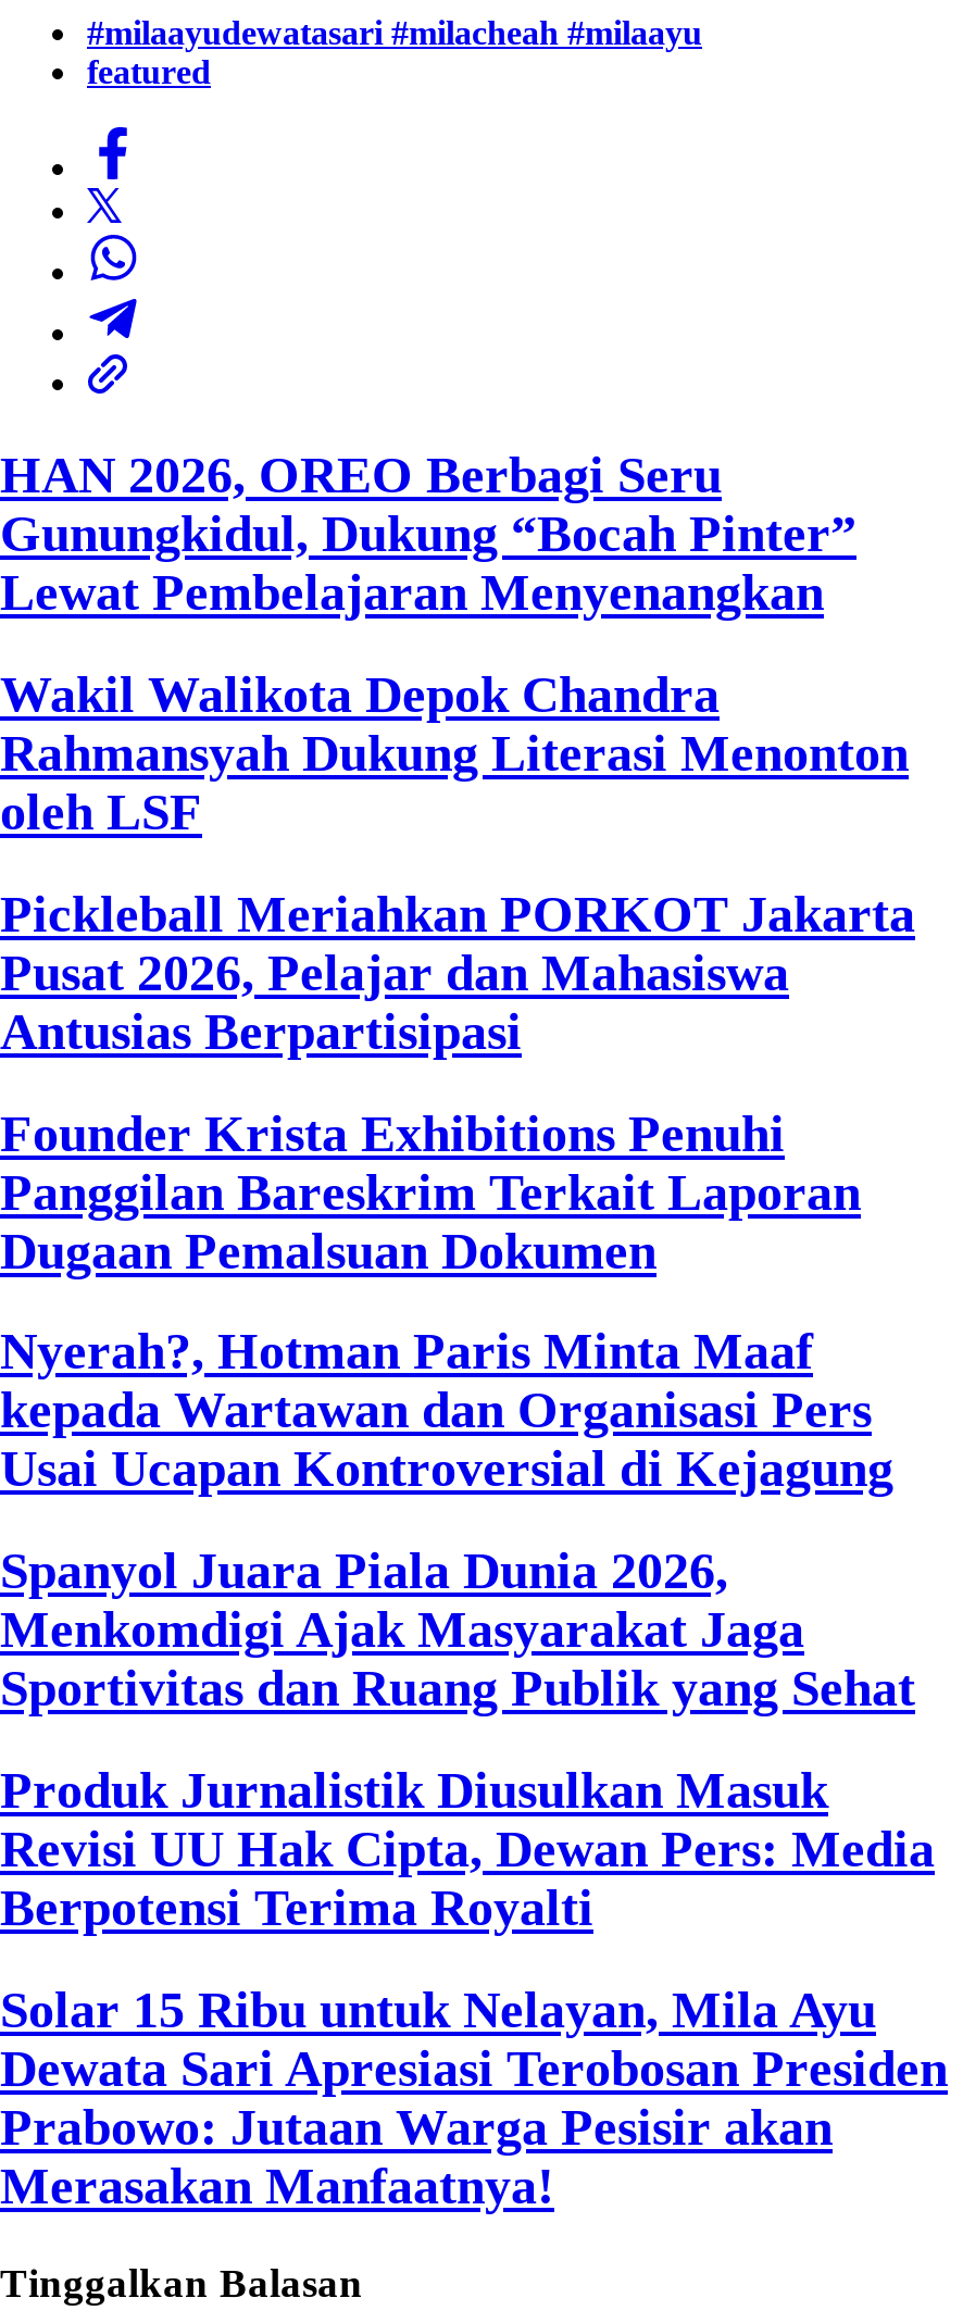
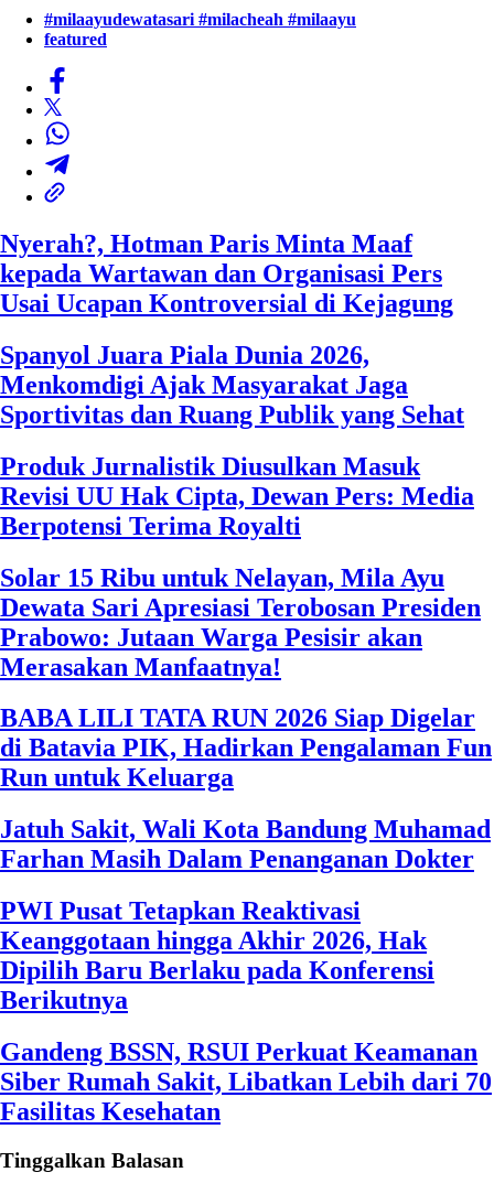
- HAN 2026, OREO Berbagi Seru
- Gunungkidul, Dukung “Bocah Pinter”
- Lewat Pembelajaran Menyenangkan
- Wakil Walikota Depok Chandra
- Rahmansyah Dukung Literasi Menonton
- oleh LSF
- Pickleball Meriahkan PORKOT Jakarta
- Pusat 2026, Pelajar dan Mahasiswa
- Antusias Berpartisipasi
- Founder Krista Exhibitions Penuhi
- Panggilan Bareskrim Terkait Laporan
- Dugaan Pemalsuan Dokumen

moved up: Nyerah?, Hotman Paris Minta Maaf | kepada Wartawan dan Organisasi Pers | Usai Ucapan Kontroversial di Kejagung | ... | Prabowo: Jutaan Warga Pesisir akan | Merasakan Manfaatnya!

+ BABA LILI TATA RUN 2026 Siap Digelar
+ di Batavia PIK, Hadirkan Pengalaman Fun
+ Run untuk Keluarga
+ Jatuh Sakit, Wali Kota Bandung Muhamad
+ Farhan Masih Dalam Penanganan Dokter
+ PWI Pusat Tetapkan Reaktivasi
+ Keanggotaan hingga Akhir 2026, Hak
+ Dipilih Baru Berlaku pada Konferensi
+ Berikutnya
+ Gandeng BSSN, RSUI Perkuat Keamanan
+ Siber Rumah Sakit, Libatkan Lebih dari 70
+ Fasilitas Kesehatan
